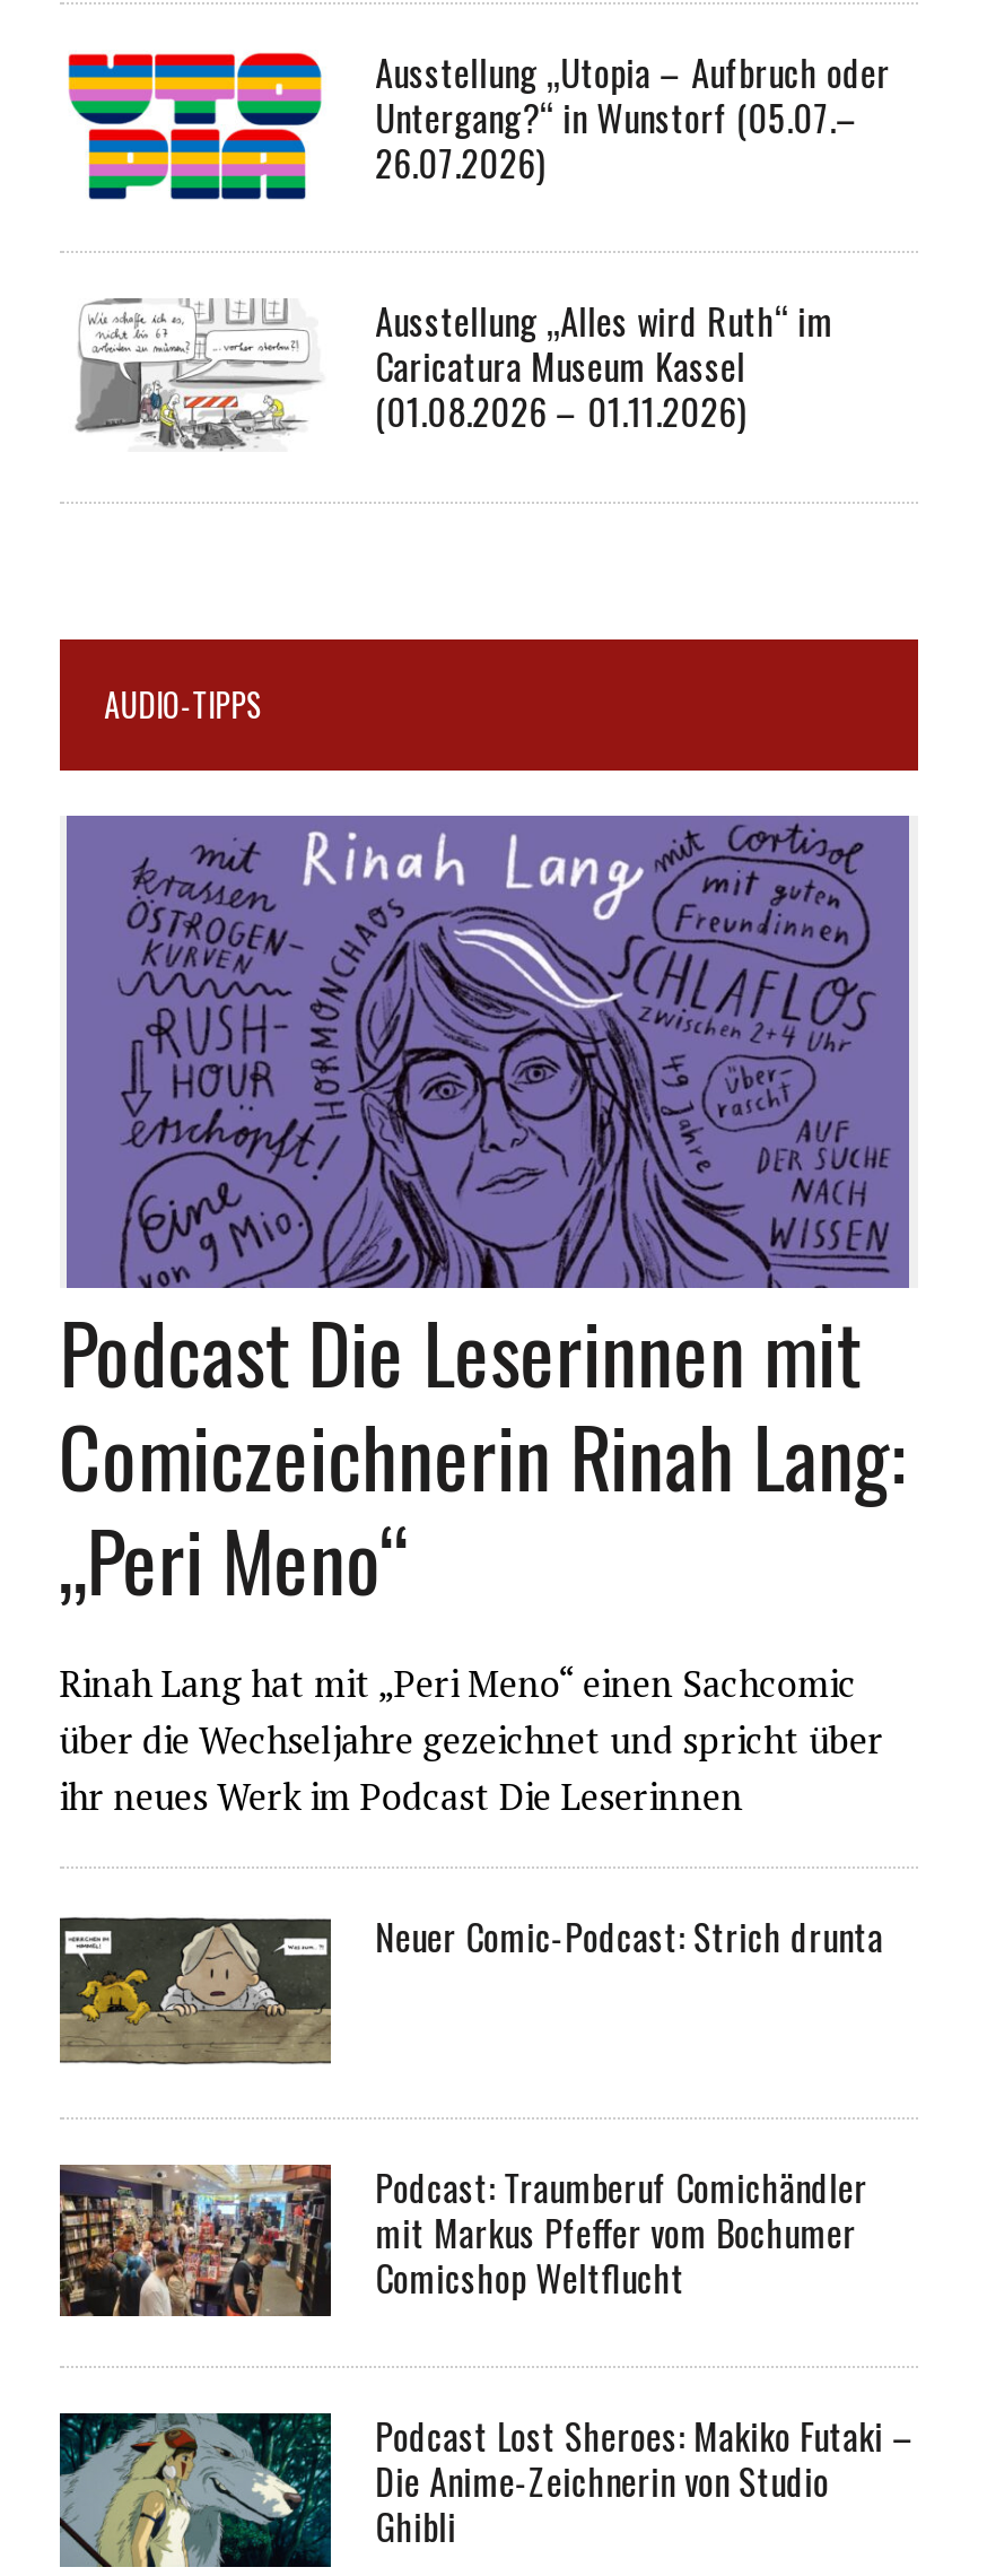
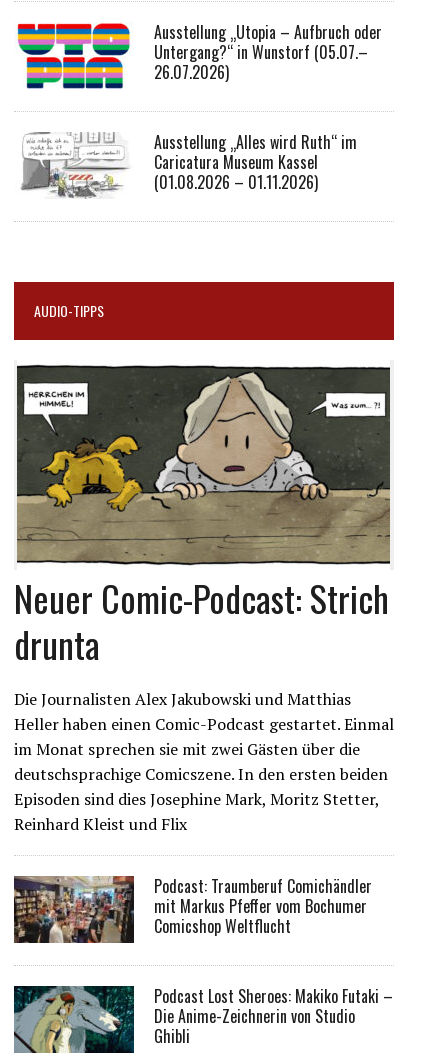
- [image]
+ [image]

- Podcast Die Leserinnen mit
- Comiczeichnerin Rinah Lang:
- „Peri Meno“
- Rinah Lang hat mit „Peri Meno“ einen Sachcomic
- über die Wechseljahre gezeichnet und spricht über
- ihr neues Werk im Podcast Die Leserinnen
- Neuer Comic-Podcast: Strich drunta
+ Neuer Comic-Podcast: Strich
+ drunta
+ Die Journalisten Alex Jakubowski und Matthias
+ Heller haben einen Comic-Podcast gestartet. Einmal
+ im Monat sprechen sie mit zwei Gästen über die
+ deutschsprachige Comicszene. In den ersten beiden
+ Episoden sind dies Josephine Mark, Moritz Stetter,
+ Reinhard Kleist und Flix
